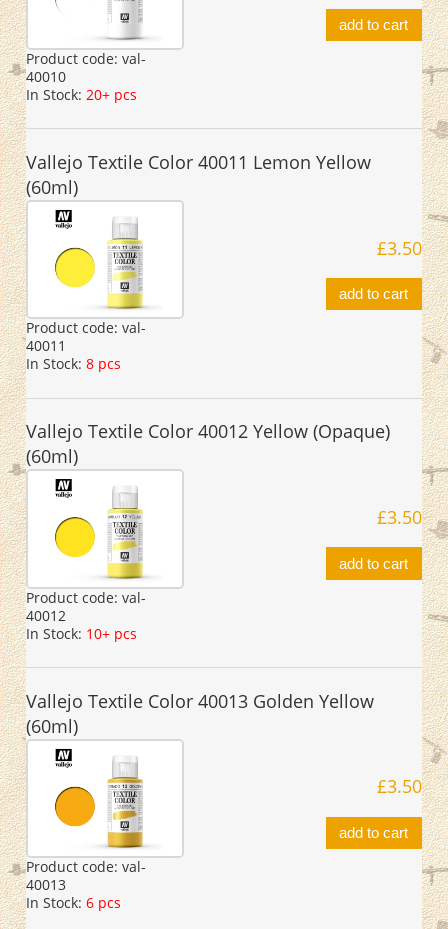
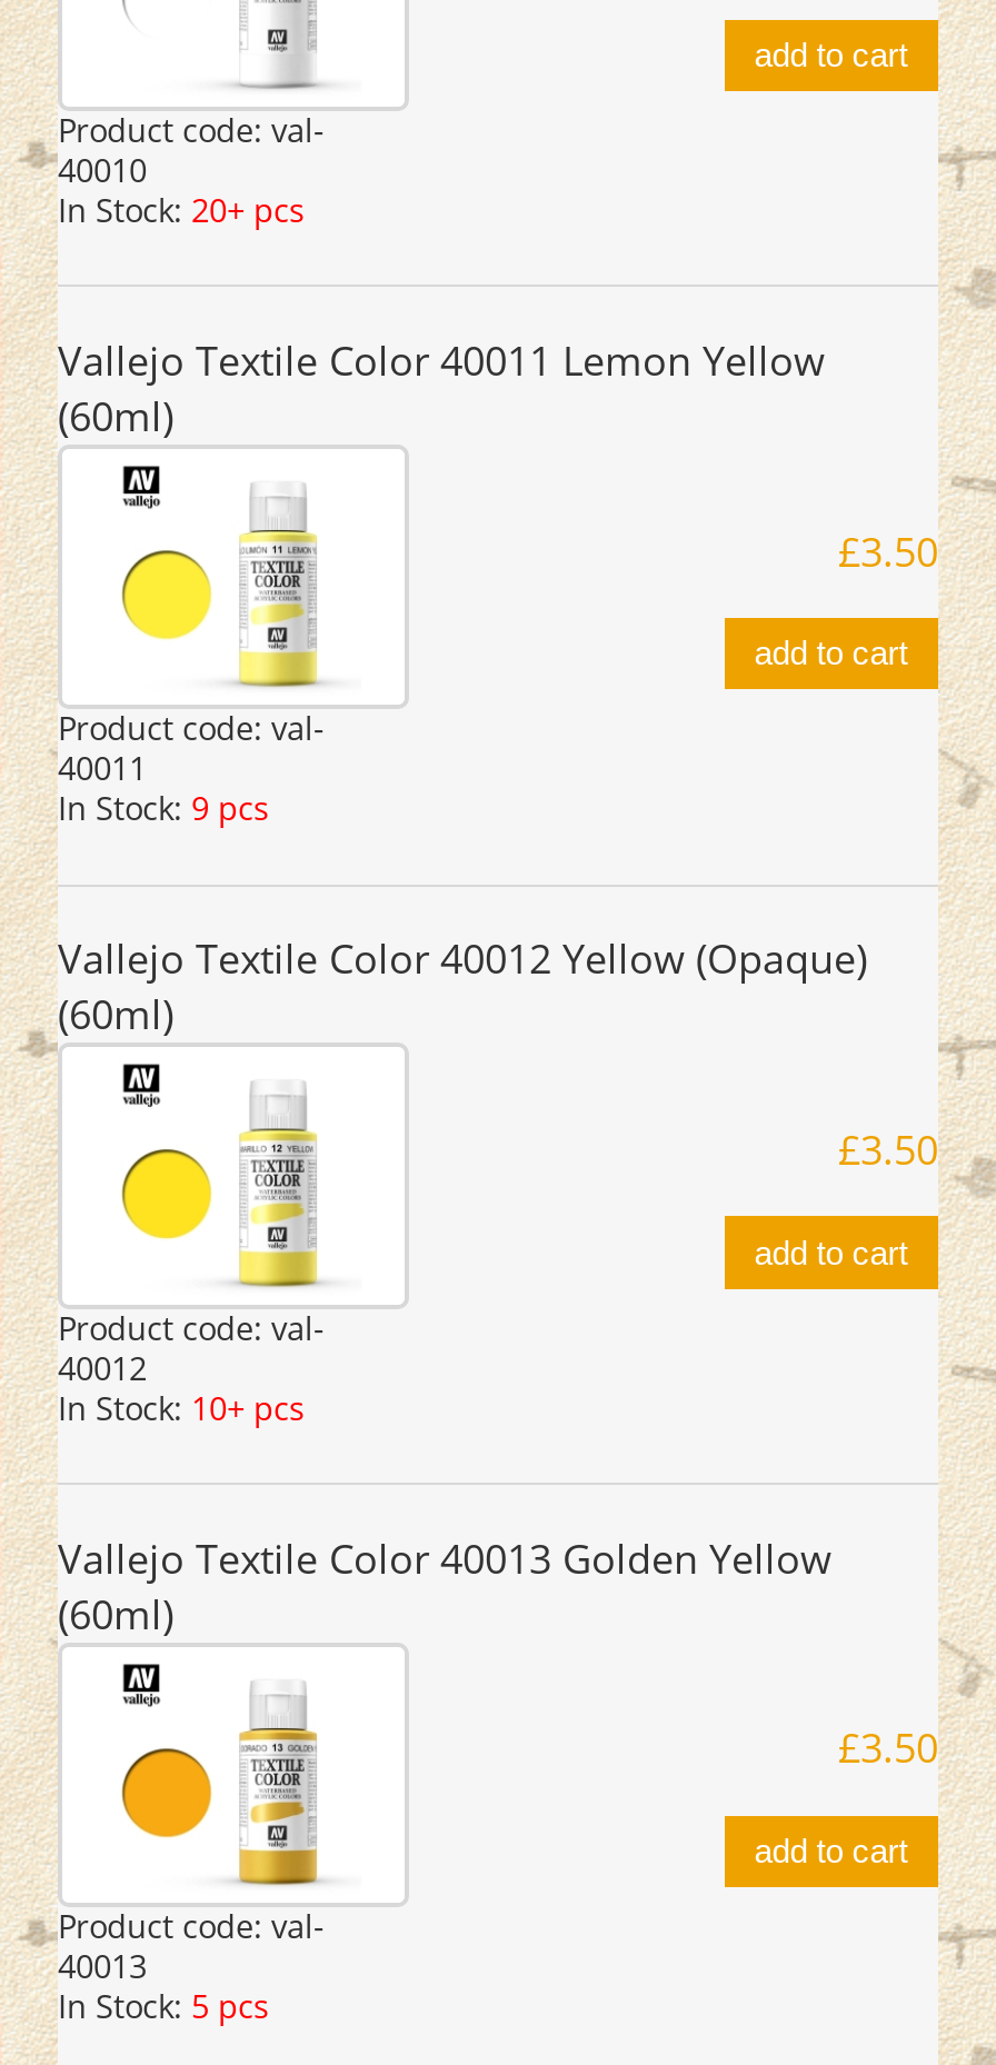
- In Stock: 8 pcs
+ In Stock: 9 pcs

- In Stock: 6 pcs
+ In Stock: 5 pcs
